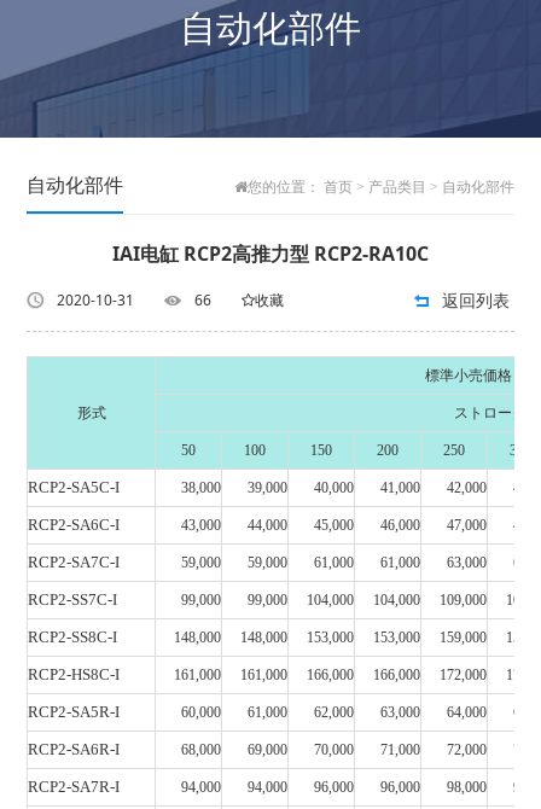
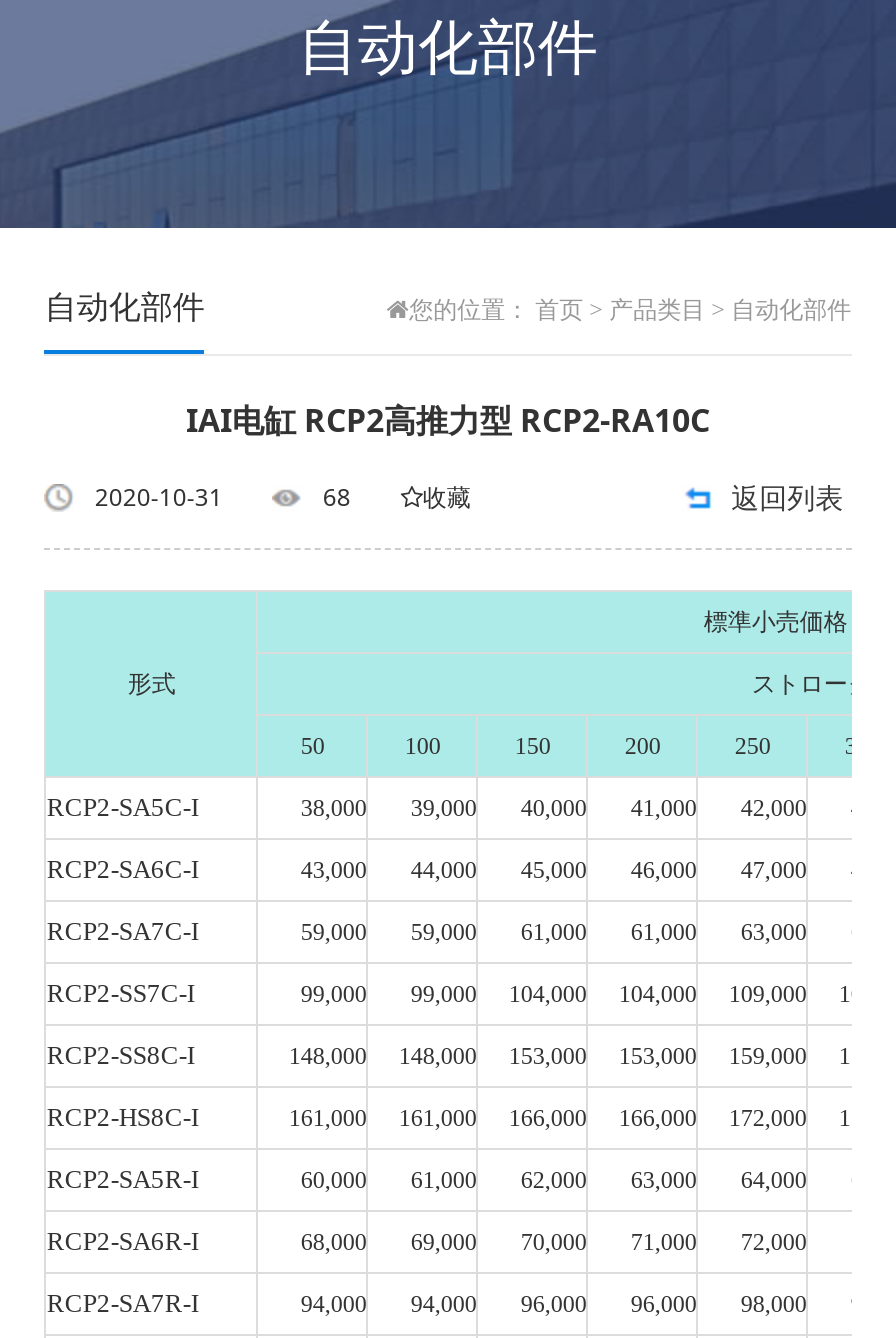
- 66
+ 68
